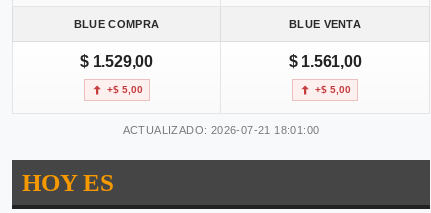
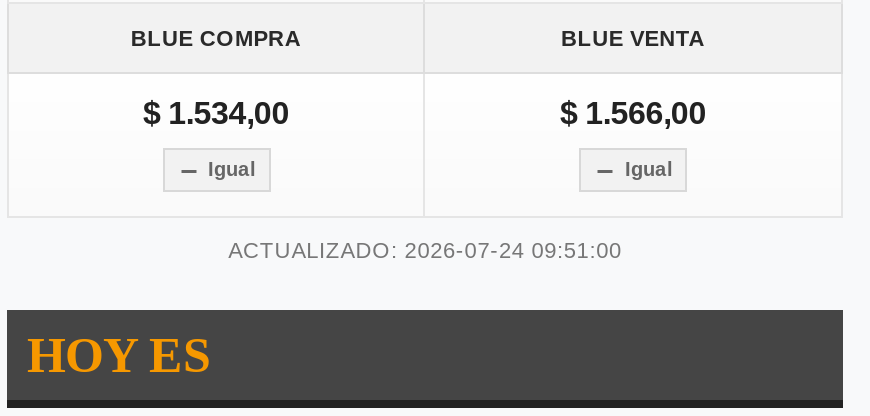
- $ 1.529,00
+ $ 1.534,00

- $ 1.561,00
+ $ 1.566,00

- +$ 5,00
+ Igual

- +$ 5,00
+ Igual

- ACTUALIZADO: 2026-07-21 18:01:00
+ ACTUALIZADO: 2026-07-24 09:51:00
